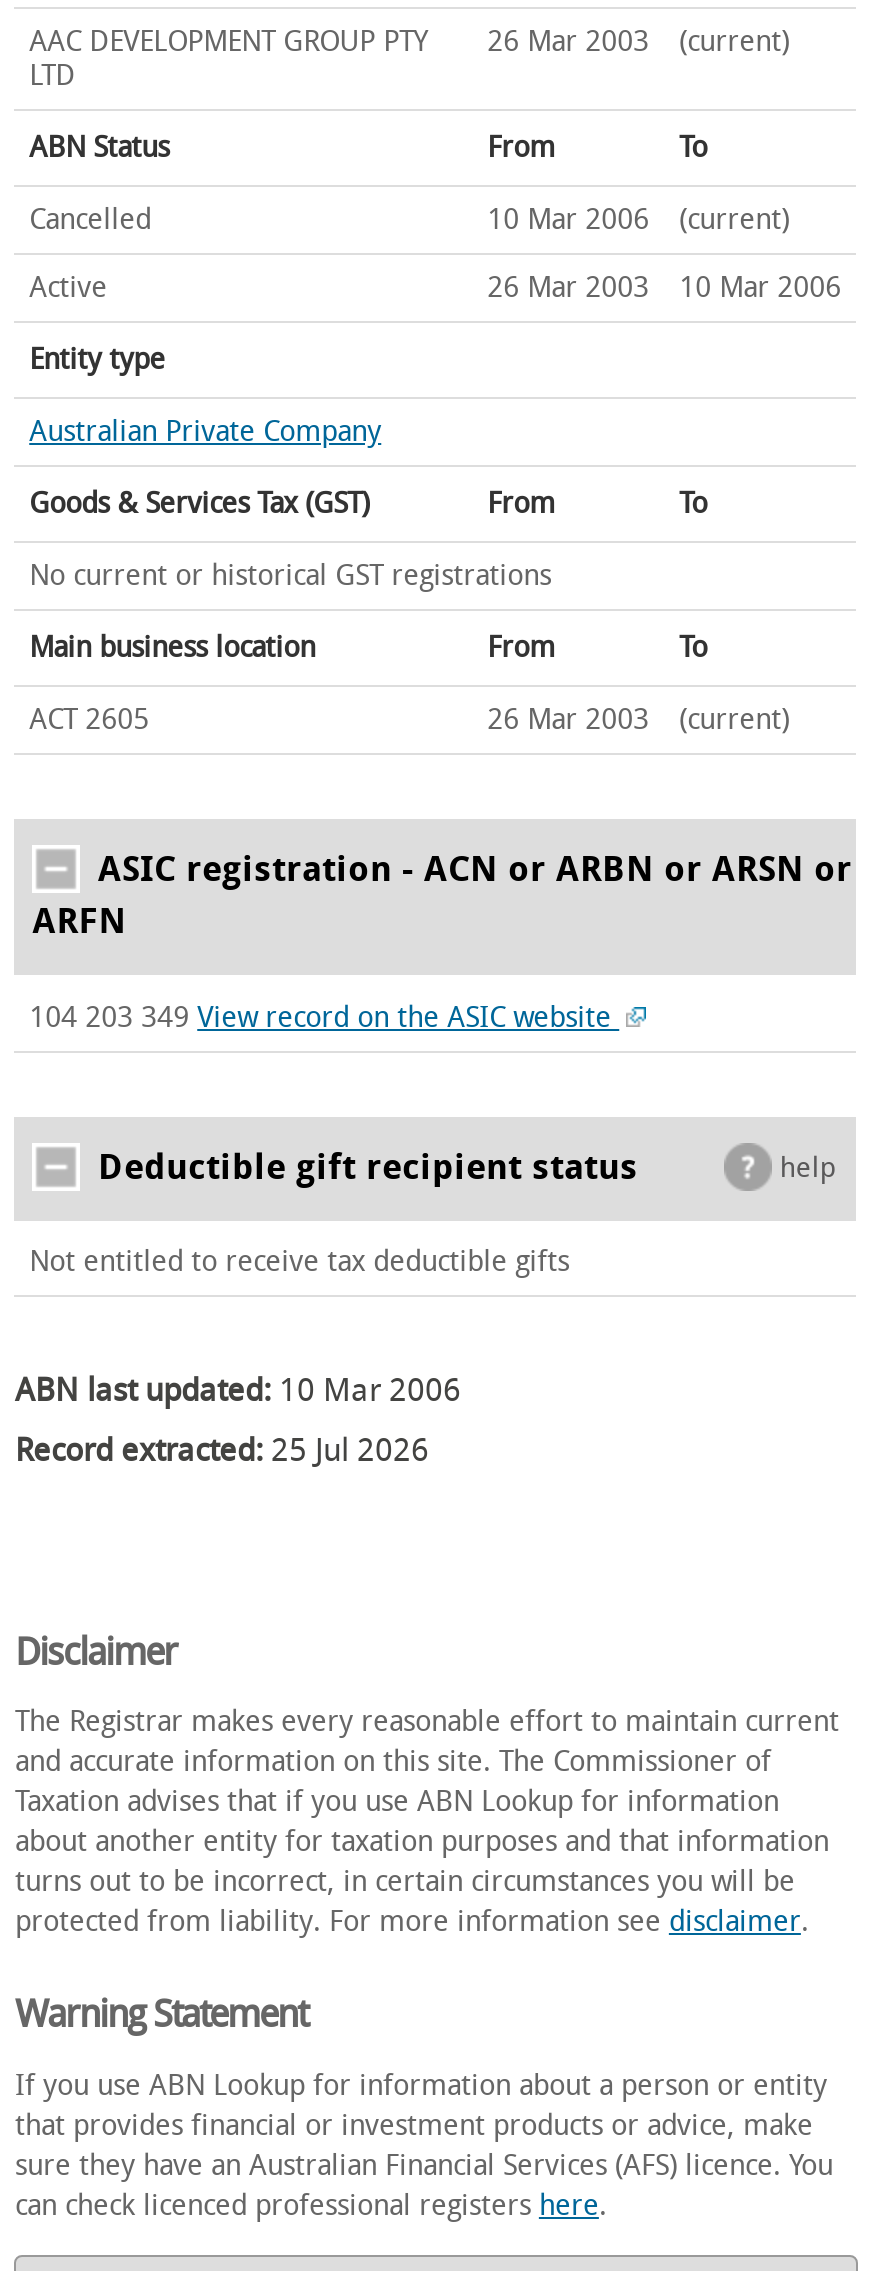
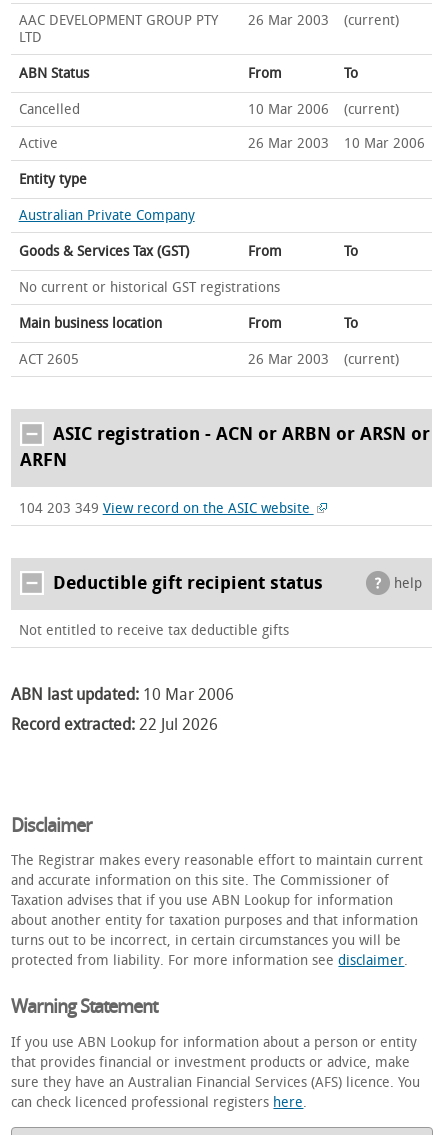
- Record extracted: 25 Jul 2026
+ Record extracted: 22 Jul 2026
